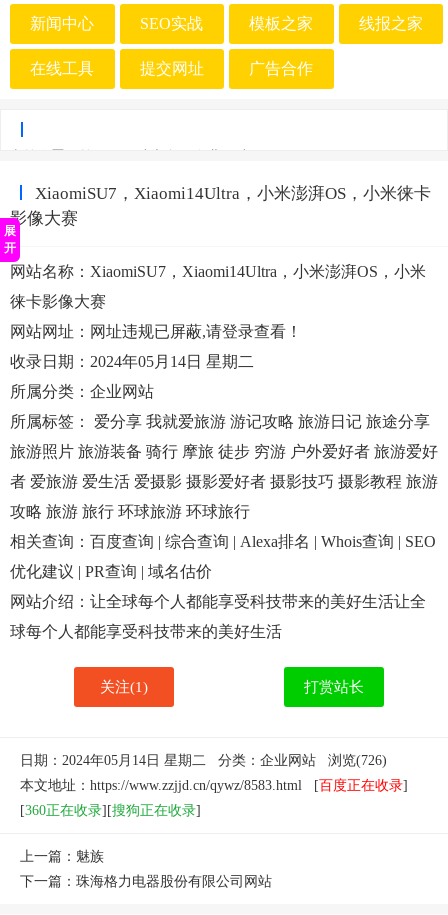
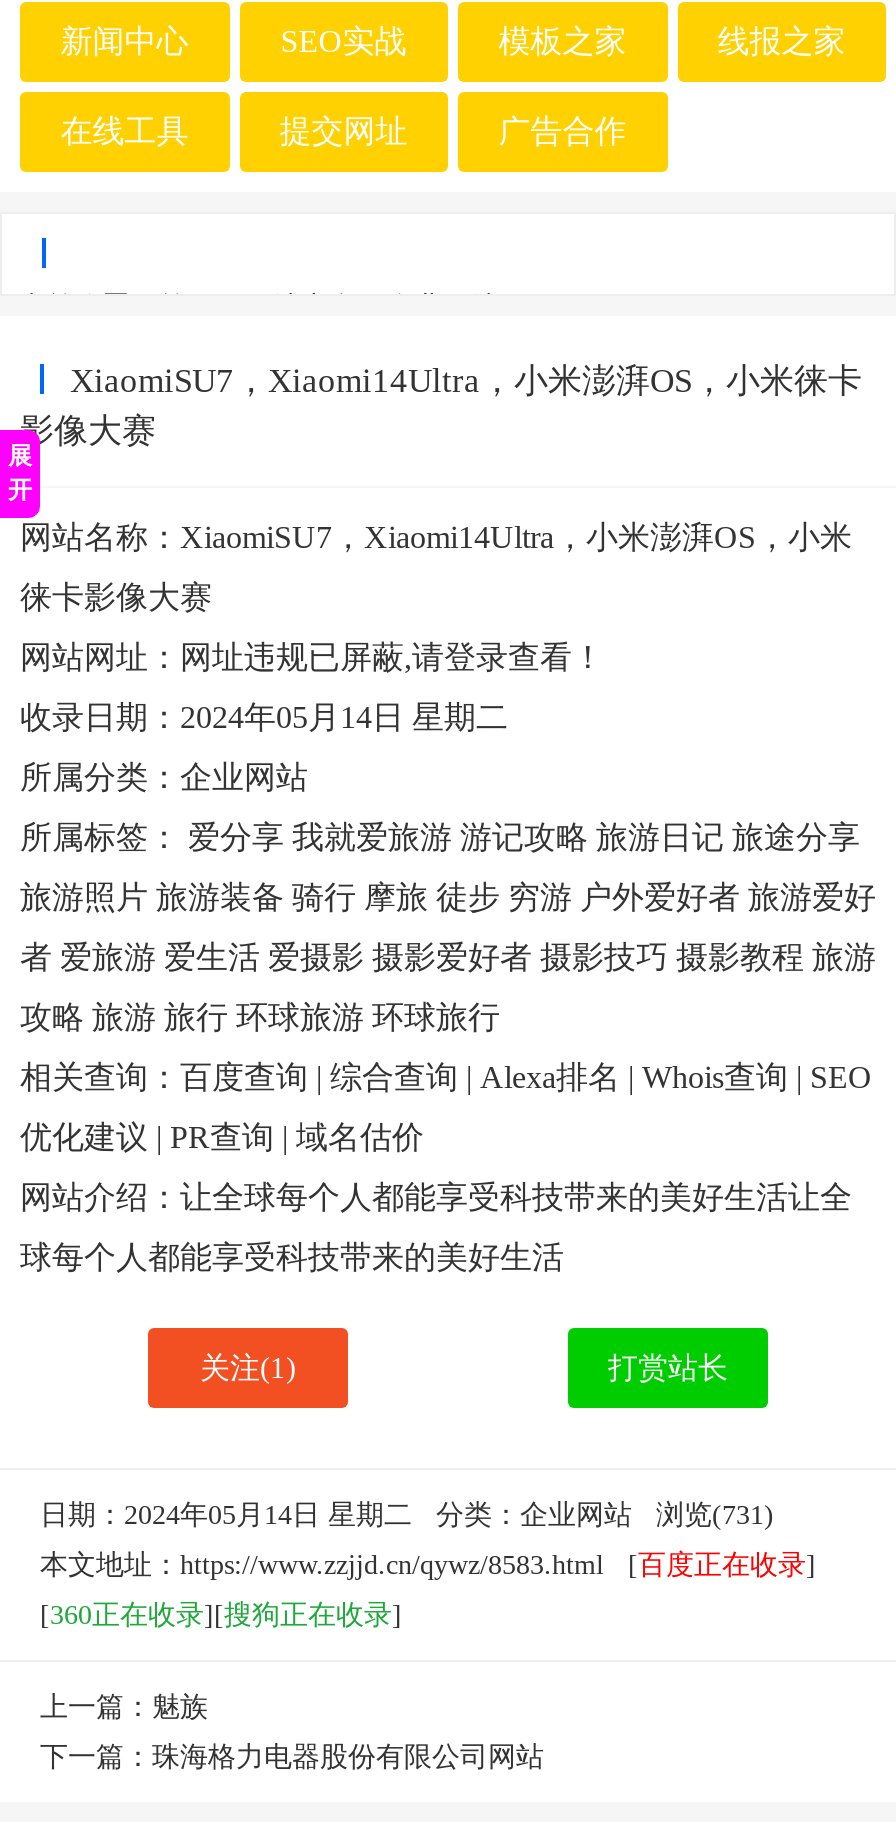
- 日期：2024年05月14日 星期二 分类：企业网站浏览(726)
+ 日期：2024年05月14日 星期二 分类：企业网站浏览(731)
